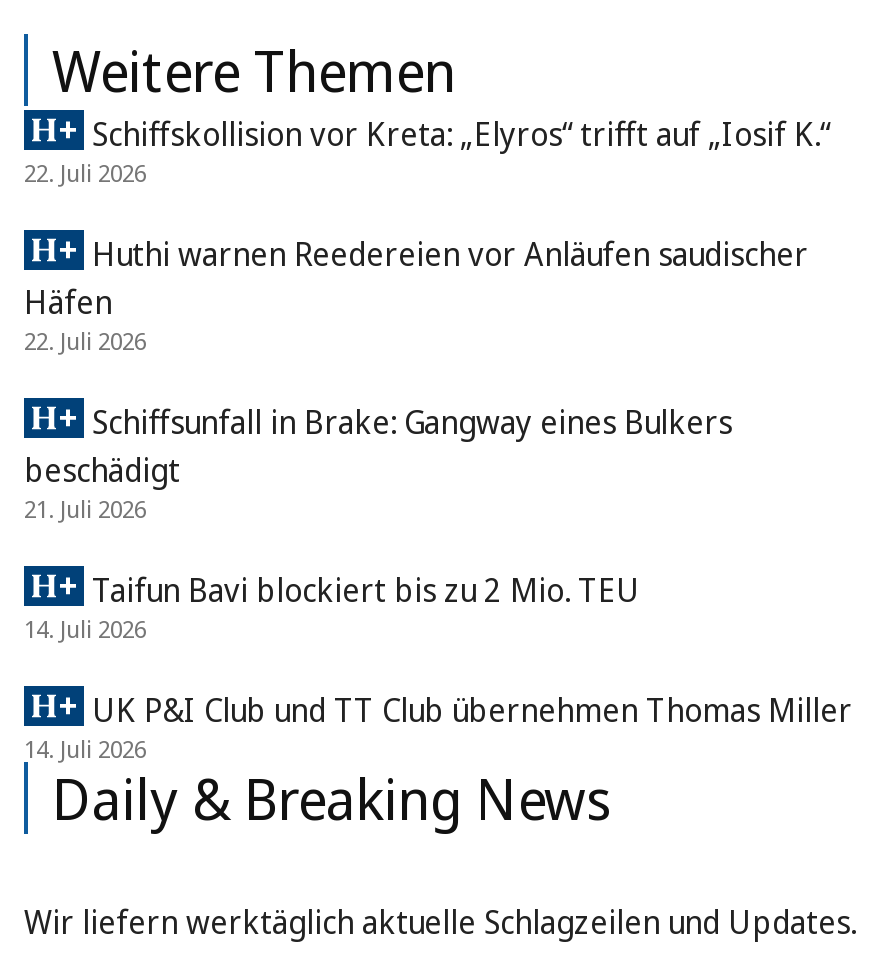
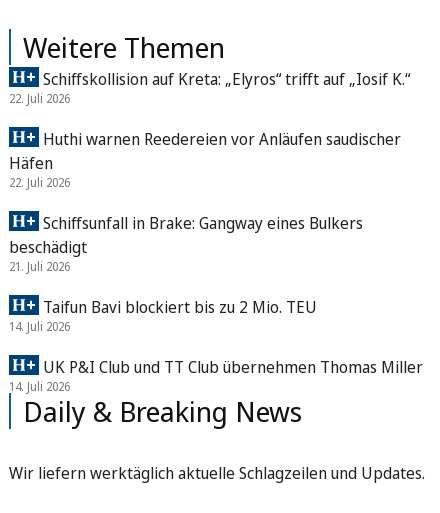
- Schiffskollision vor Kreta: „Elyros“ trifft auf „Iosif K.“
+ Schiffskollision auf Kreta: „Elyros“ trifft auf „Iosif K.“
